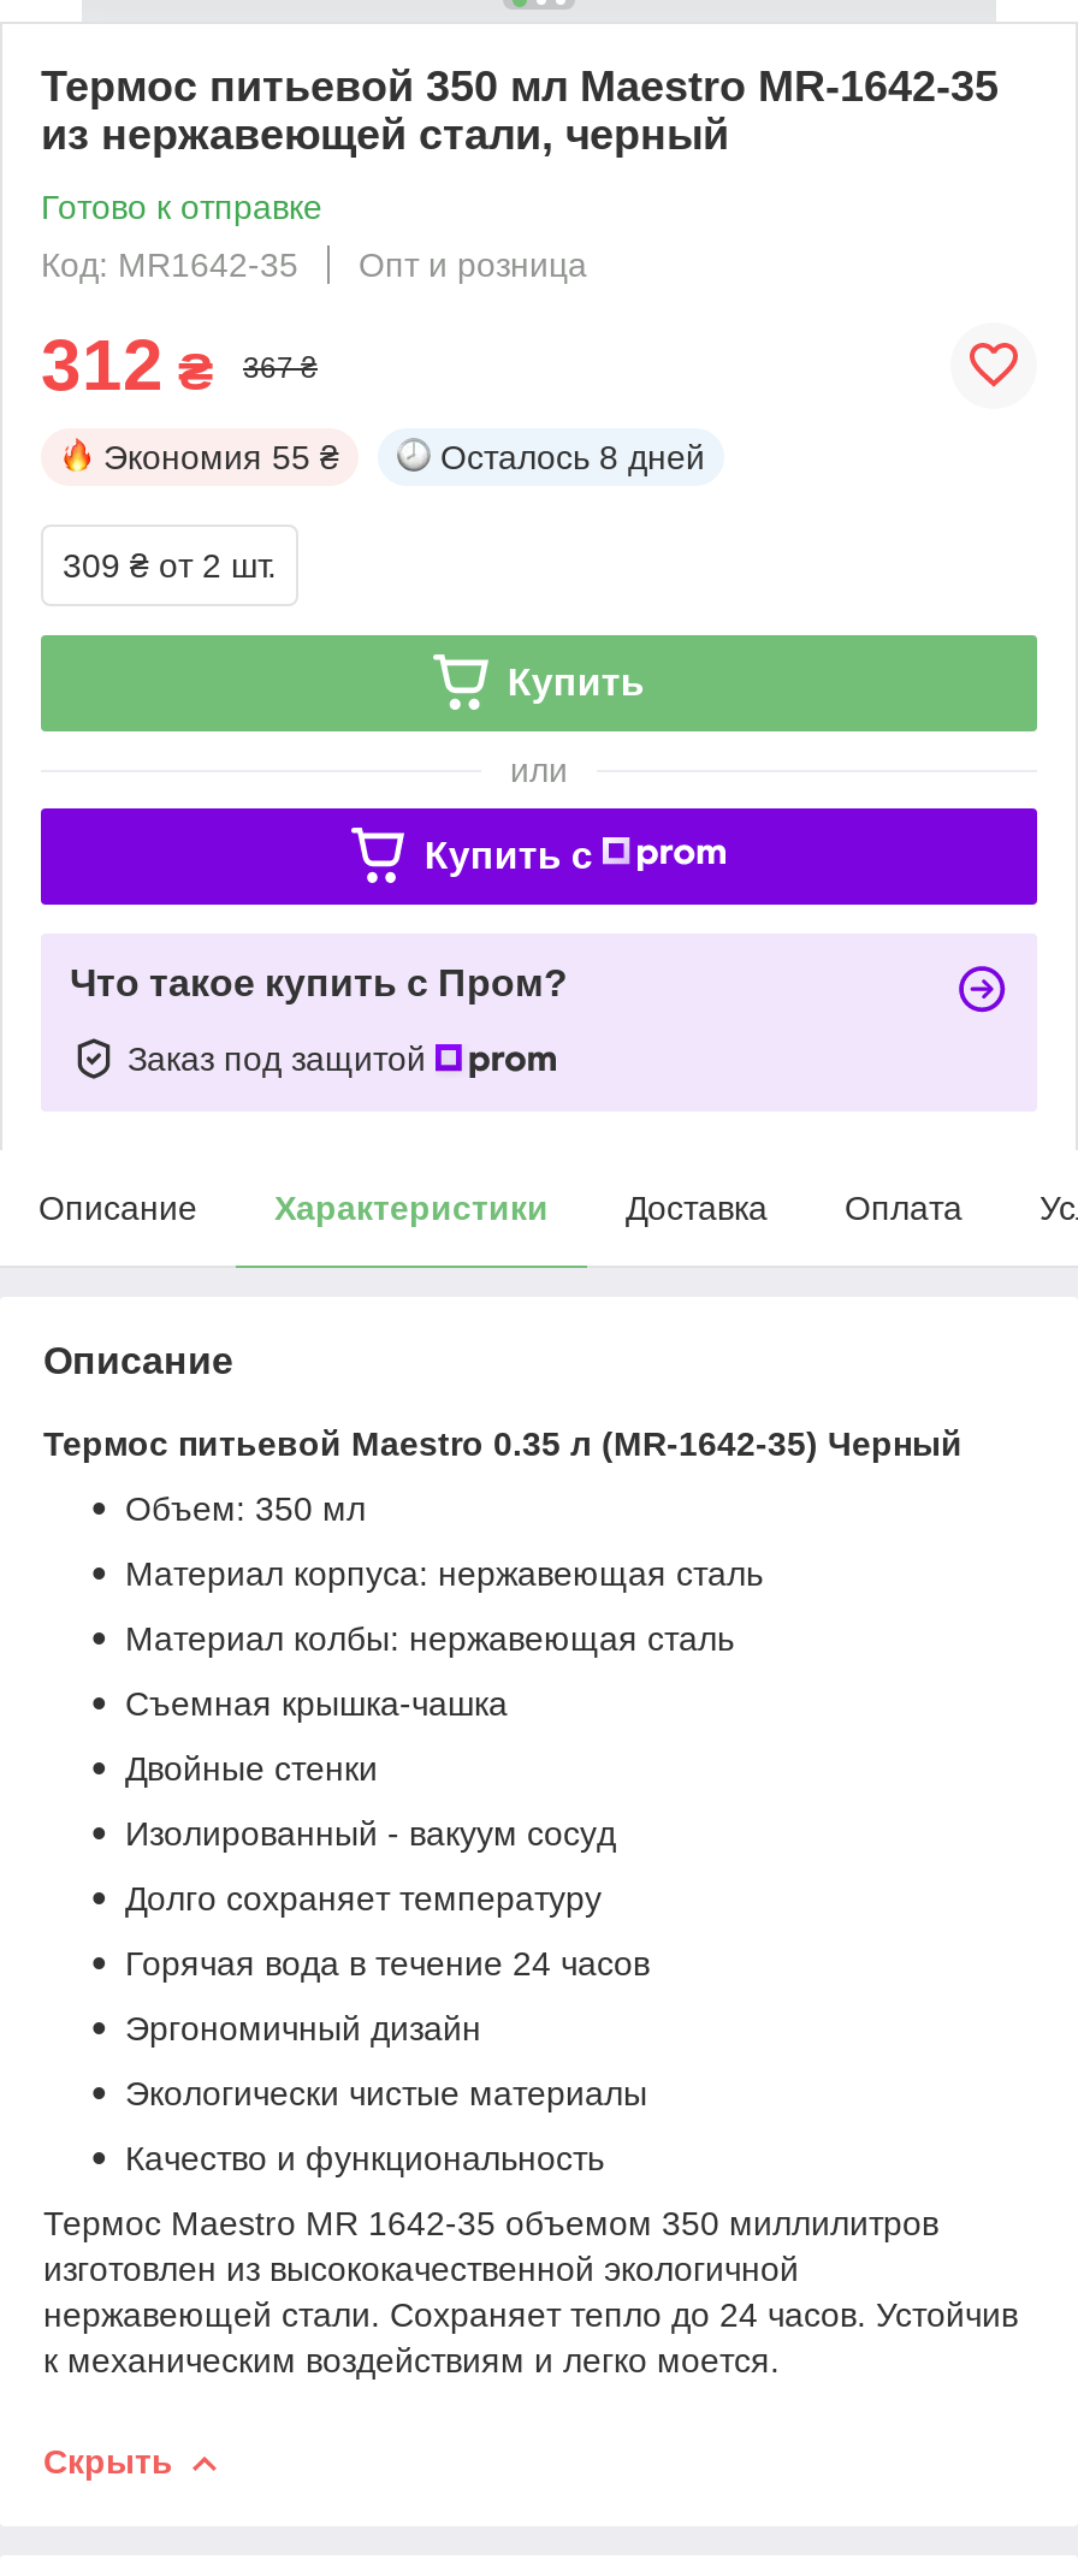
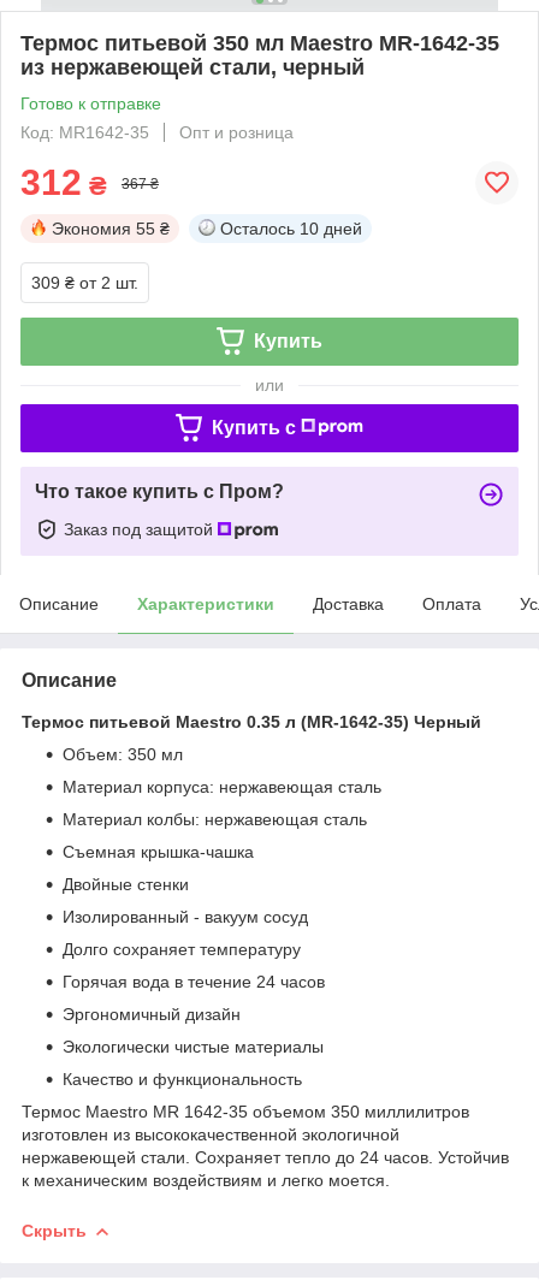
- Осталось 8 дней
+ Осталось 10 дней
